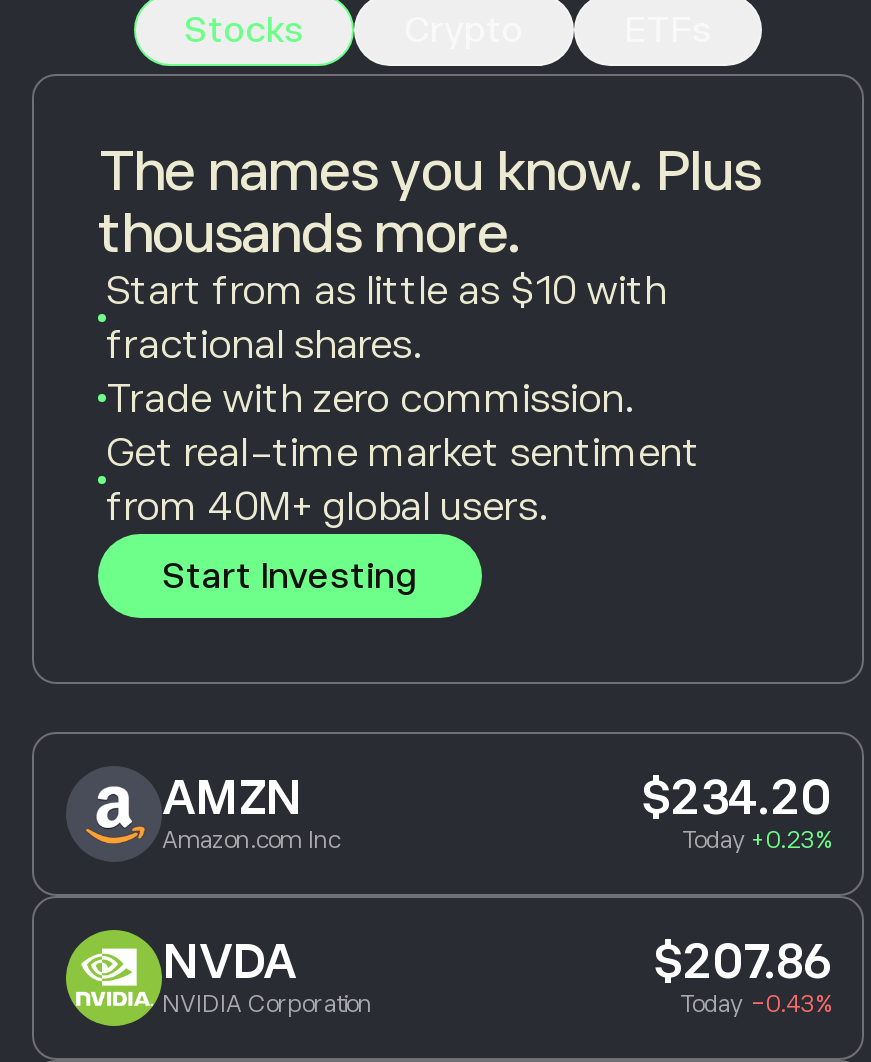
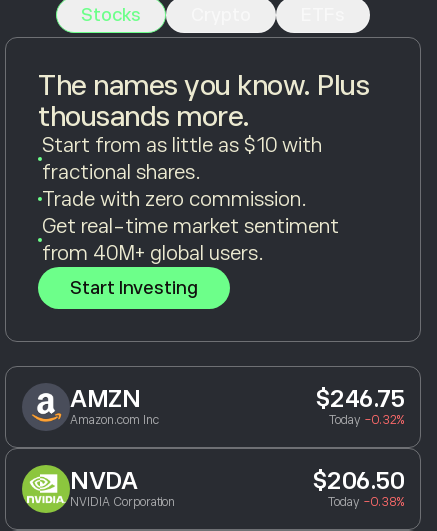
- $234.20
+ $246.75

- Today +0.23%
+ Today -0.32%

- $207.86
+ $206.50

- Today -0.43%
+ Today -0.38%
